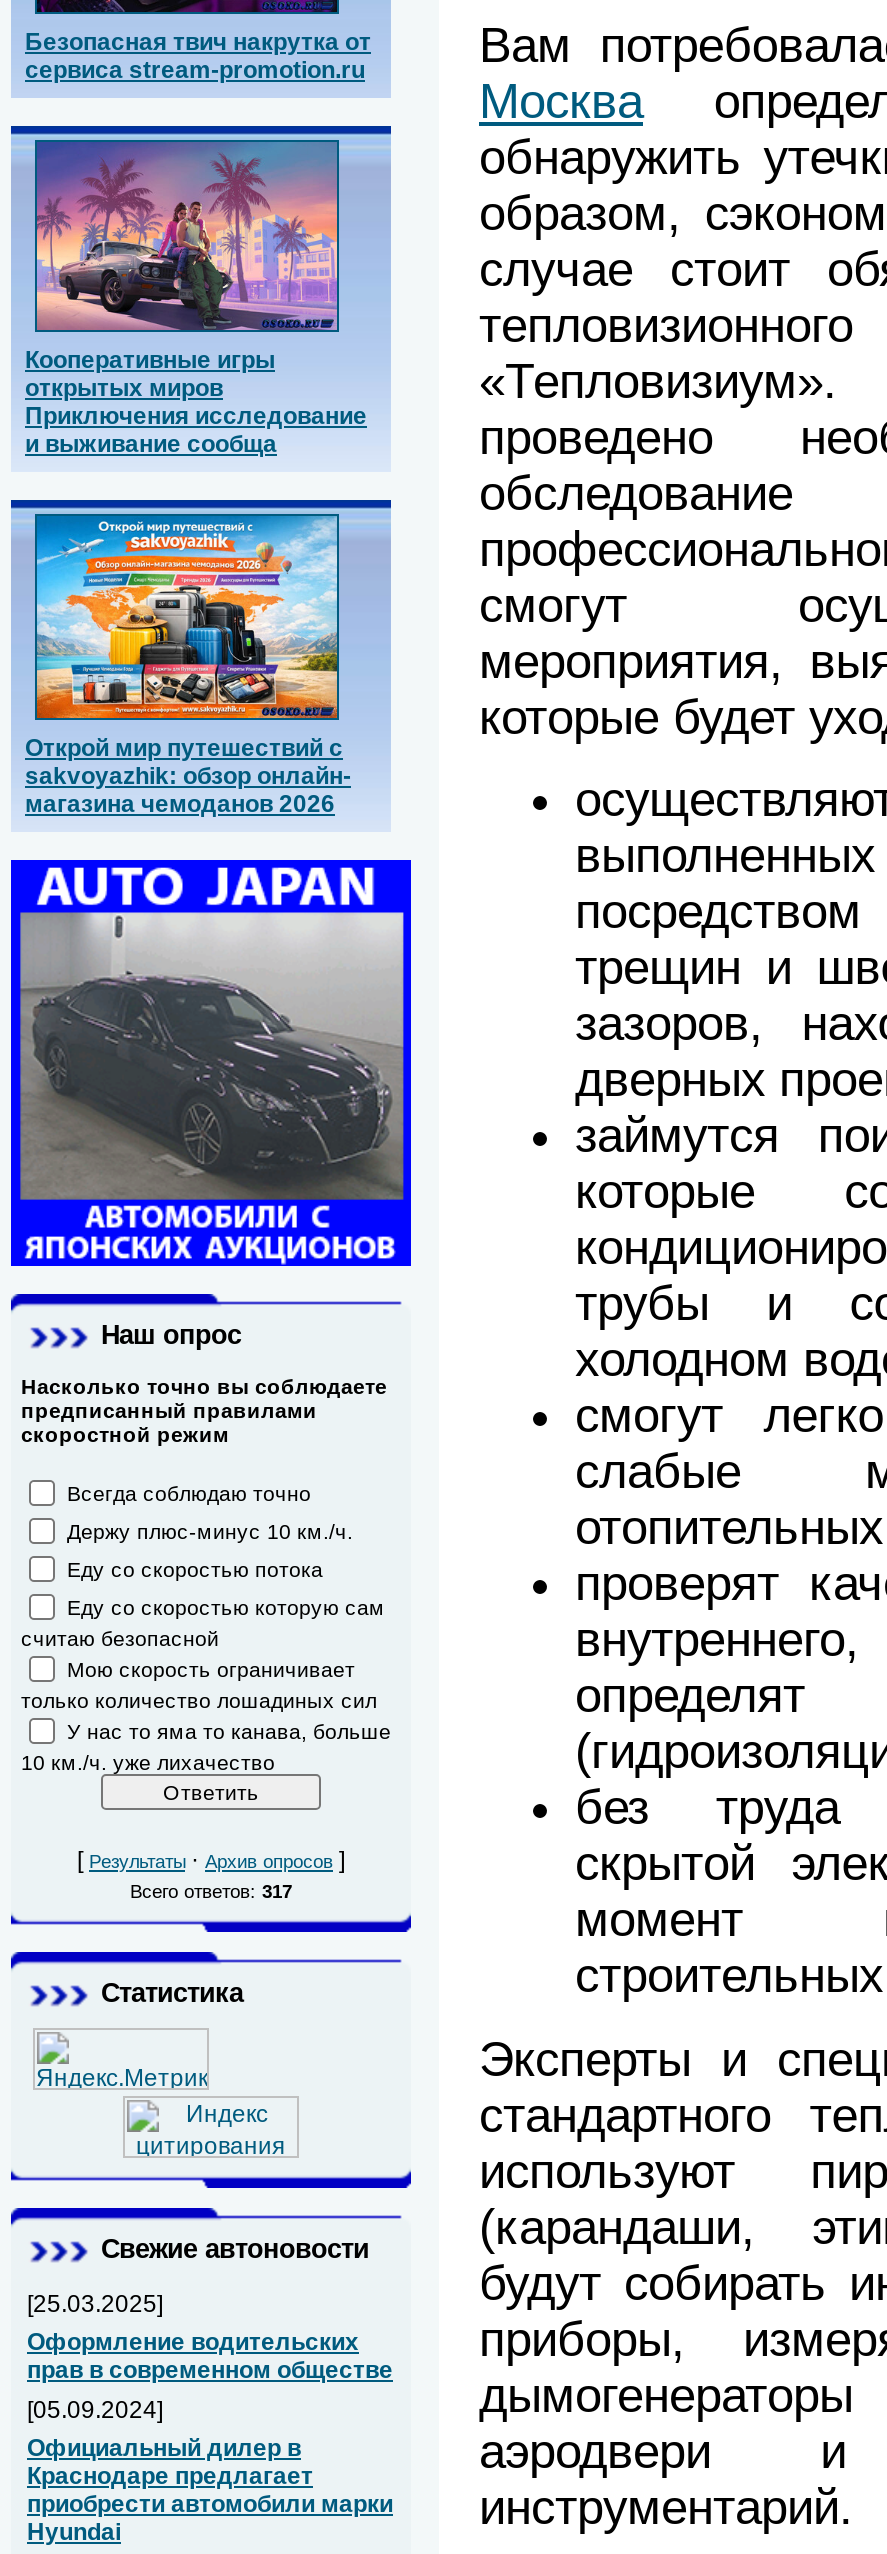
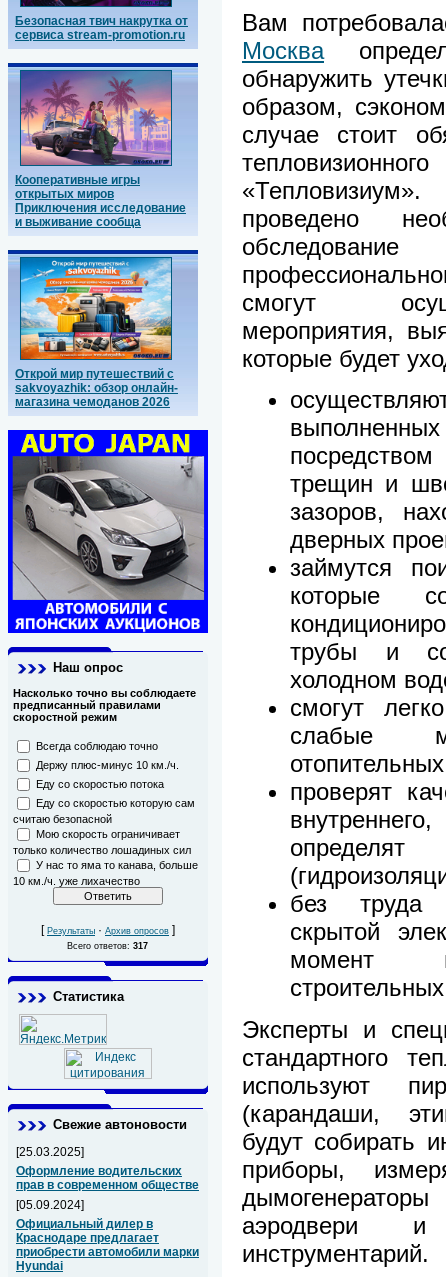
- [image]
+ [image]
